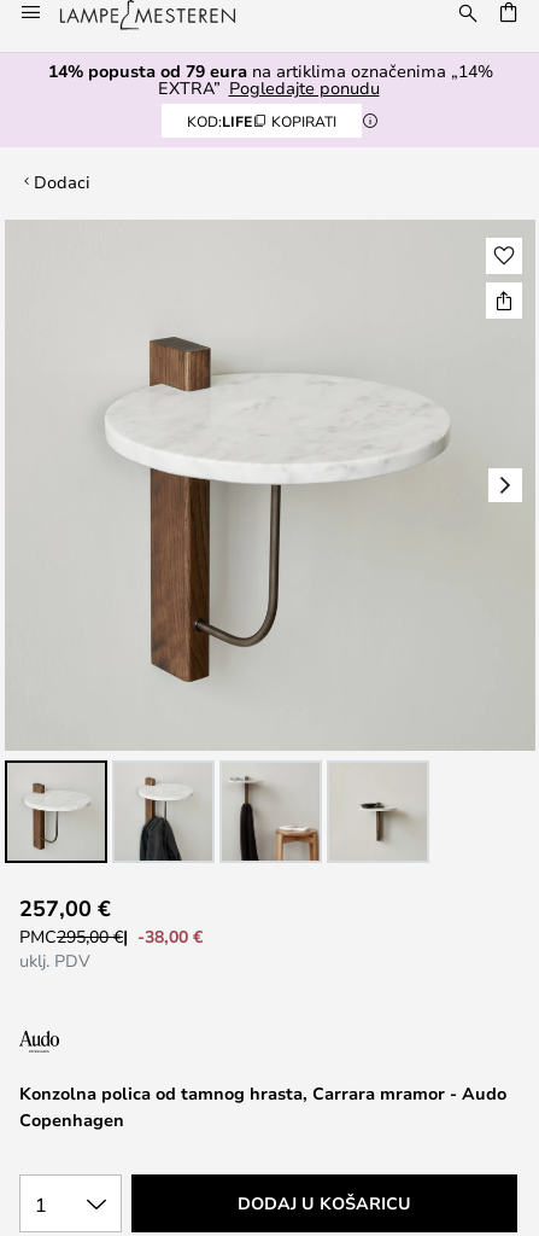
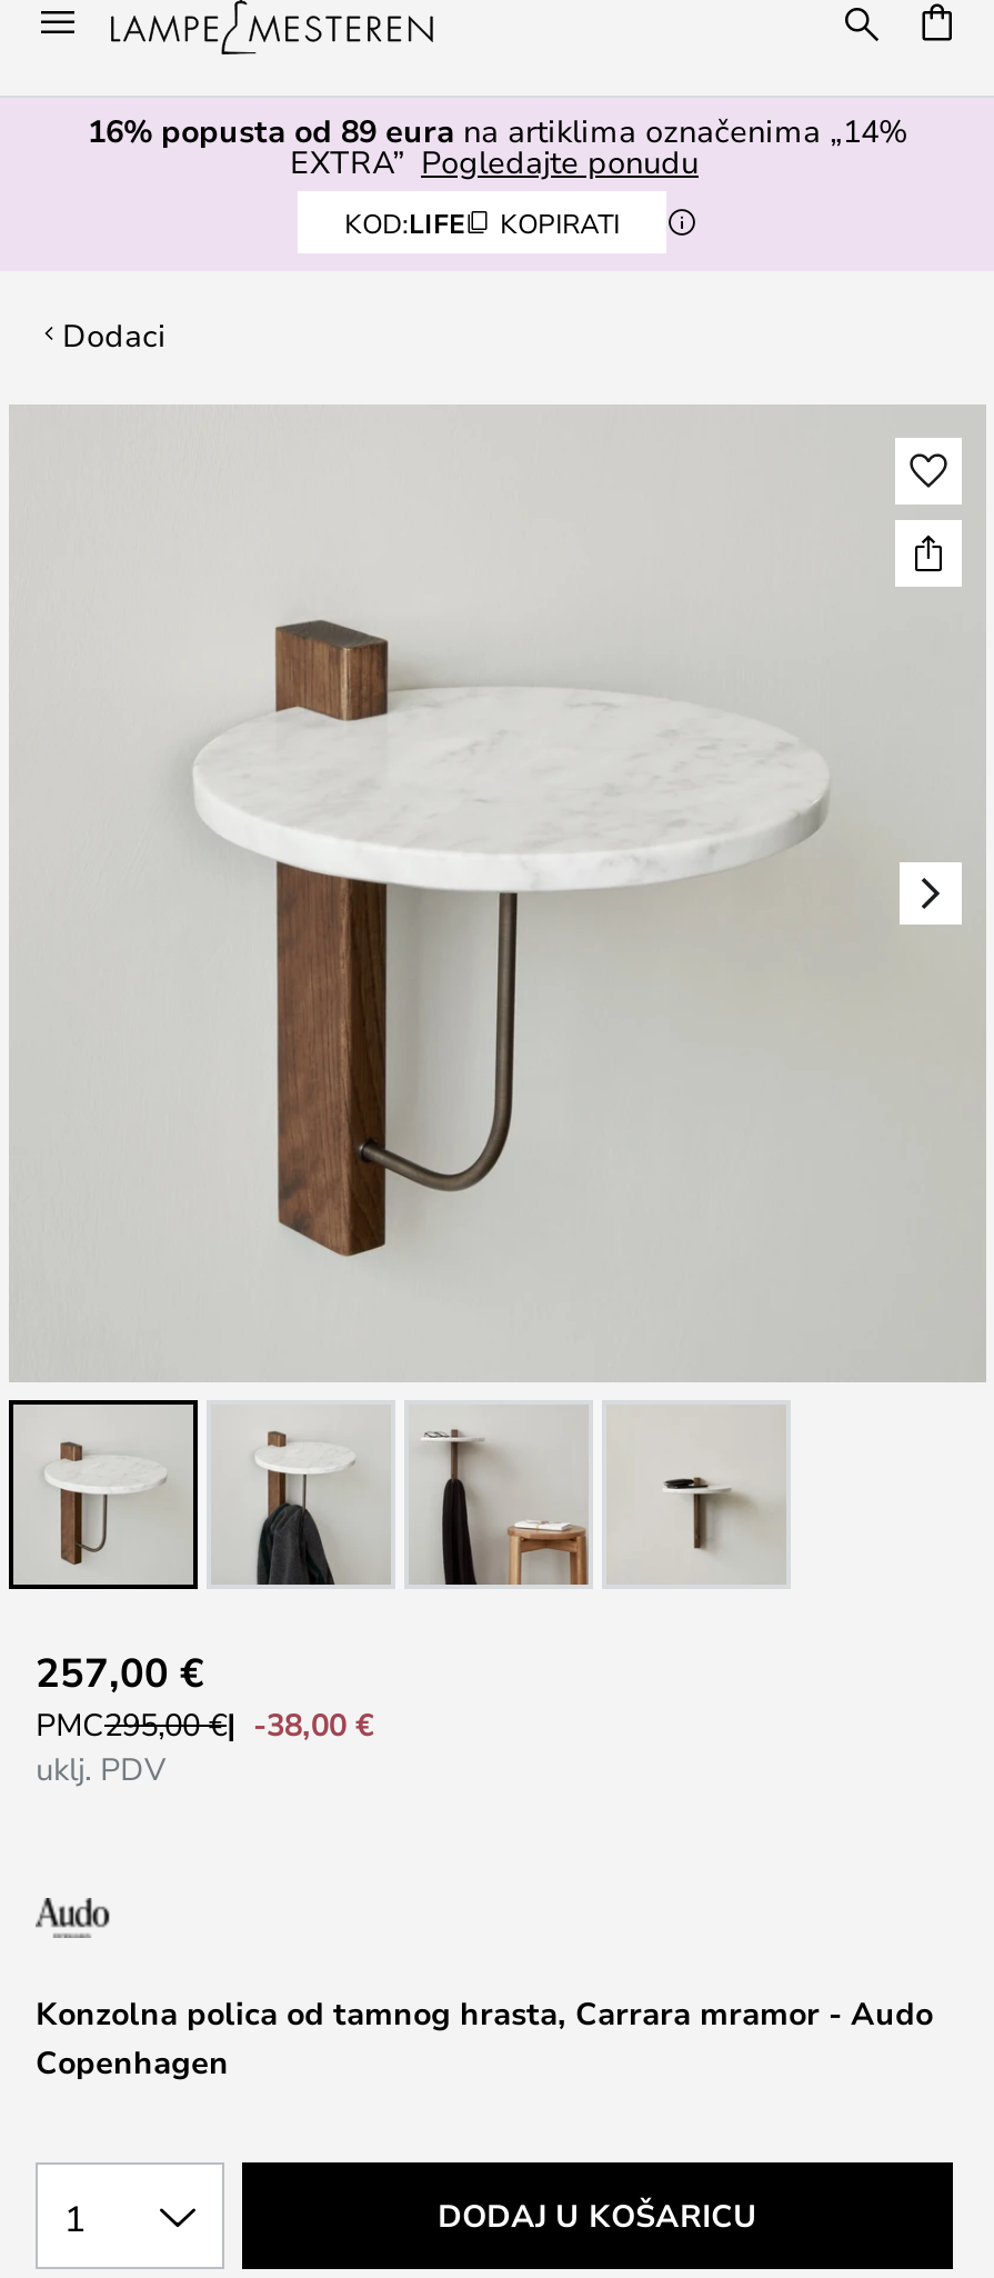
- 14% popusta od 79 eura na artiklima označenima „14%
+ 16% popusta od 89 eura na artiklima označenima „14%
